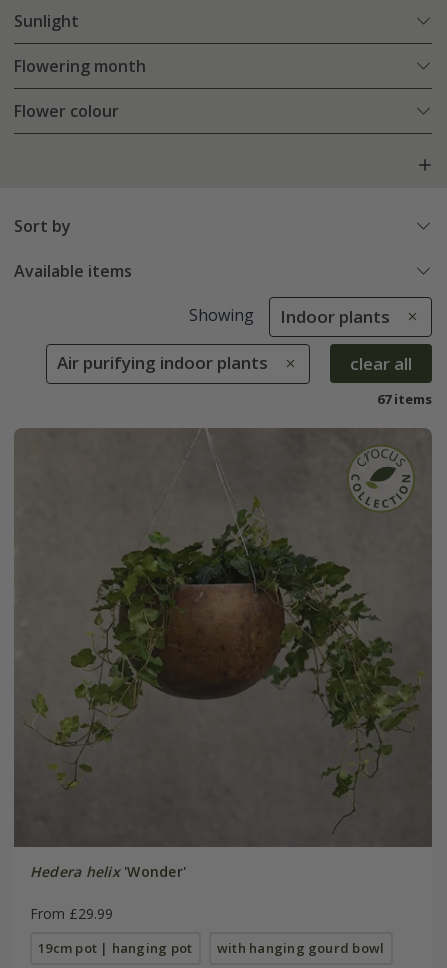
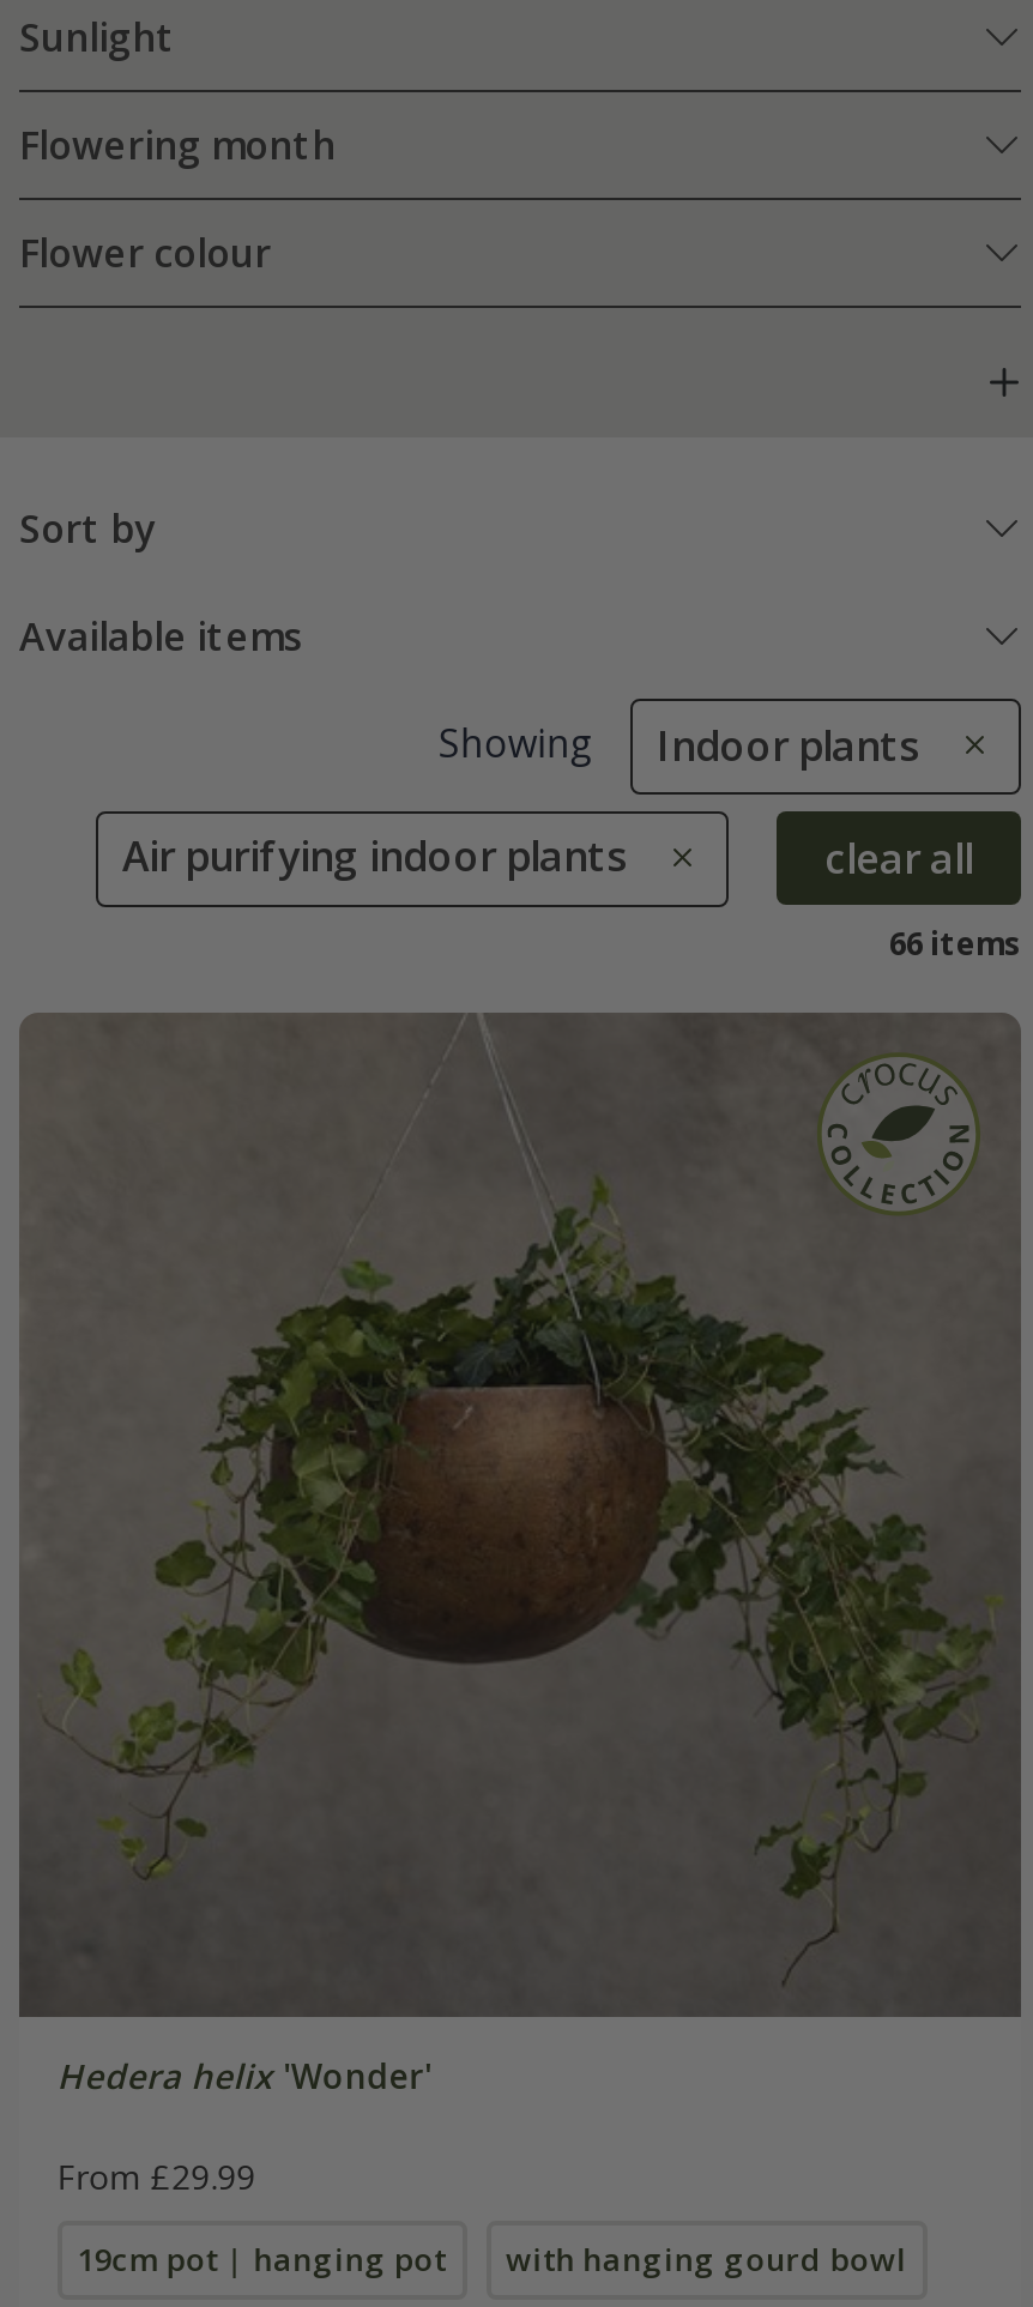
- 67 items
+ 66 items
